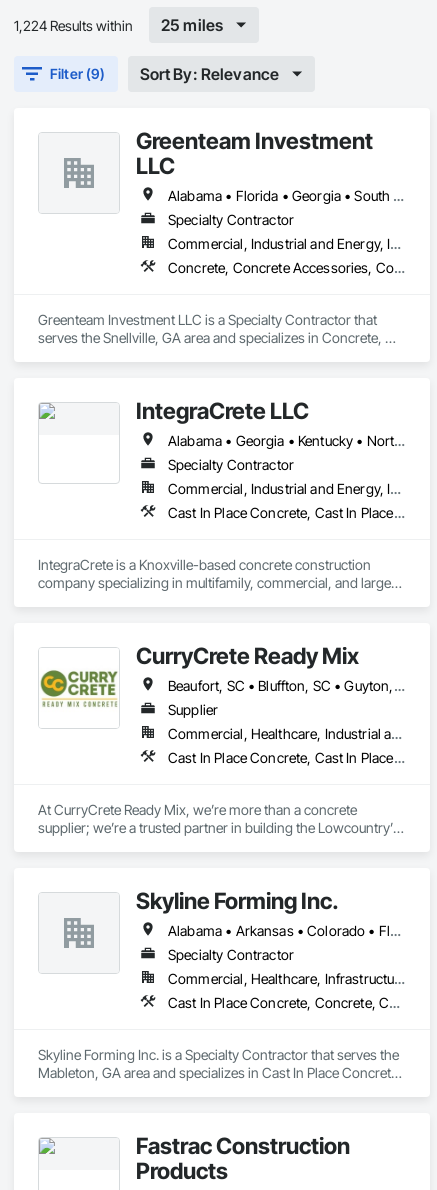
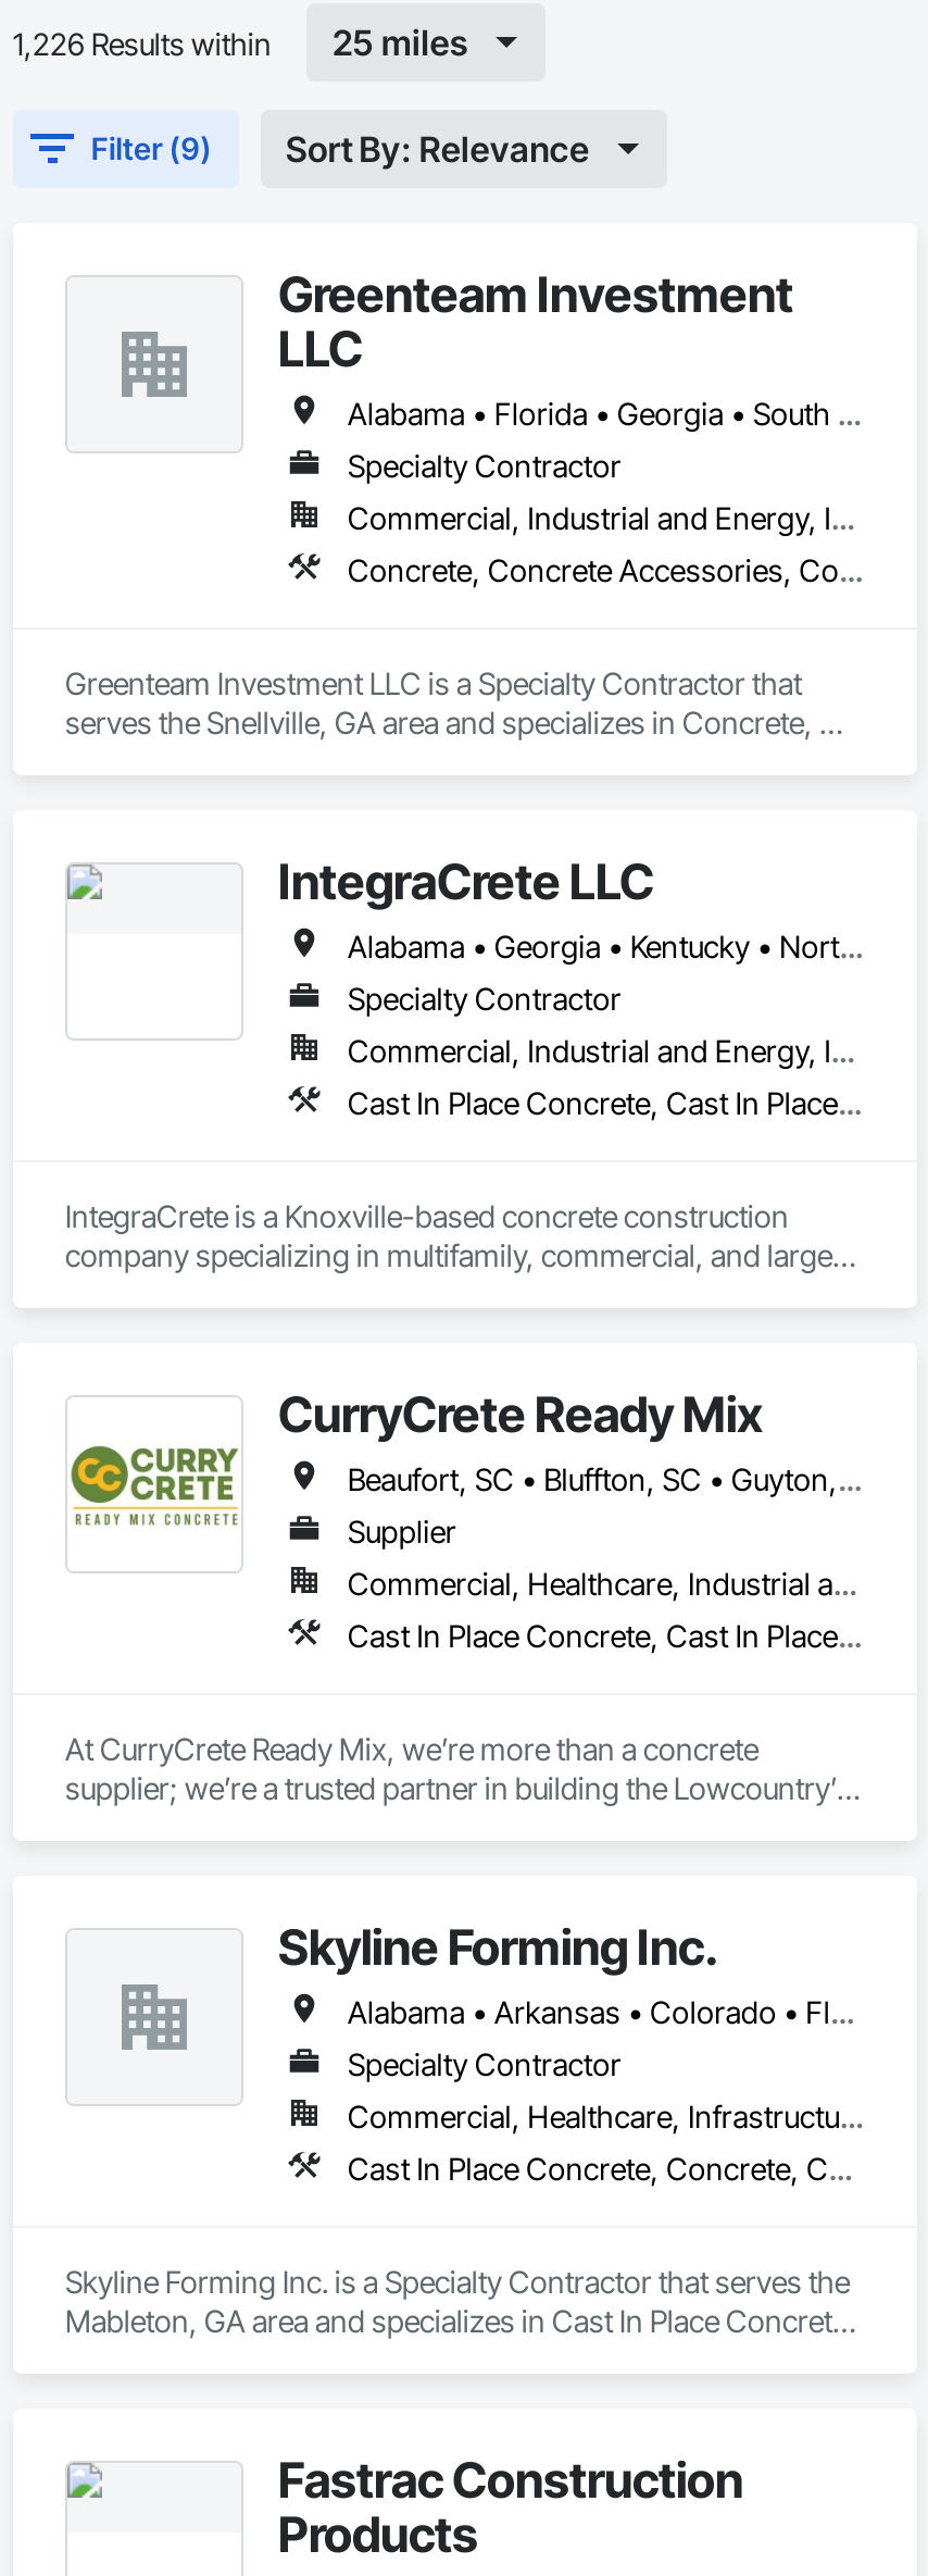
- 1,224 Results within
+ 1,226 Results within
